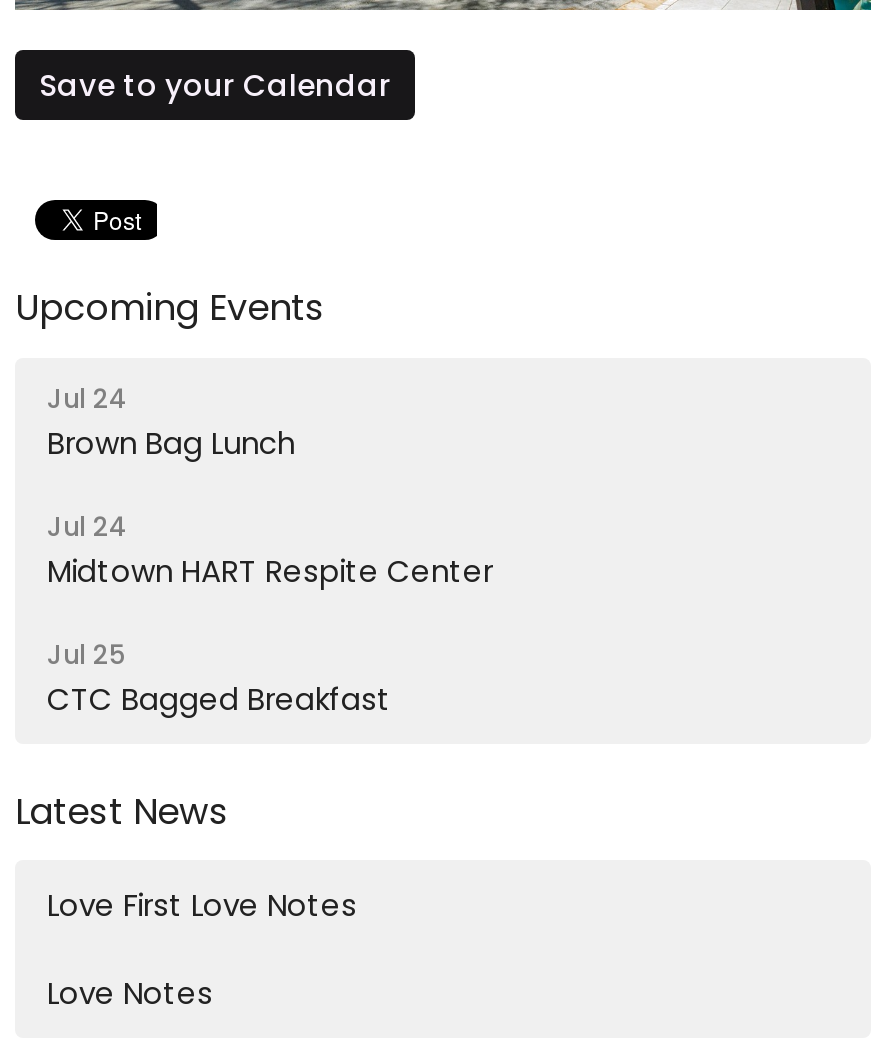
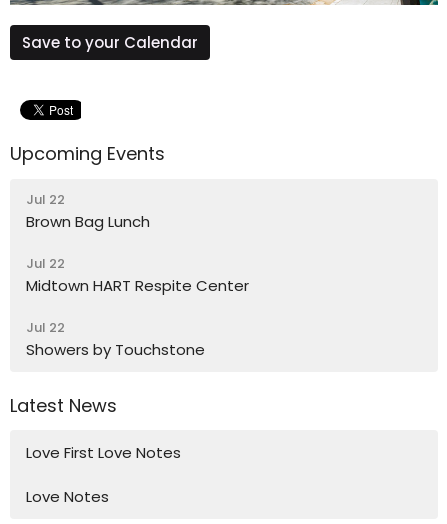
- Jul 24
+ Jul 22

- Jul 24
+ Jul 22

- Jul 25
- CTC Bagged Breakfast
+ Jul 22
+ Showers by Touchstone
